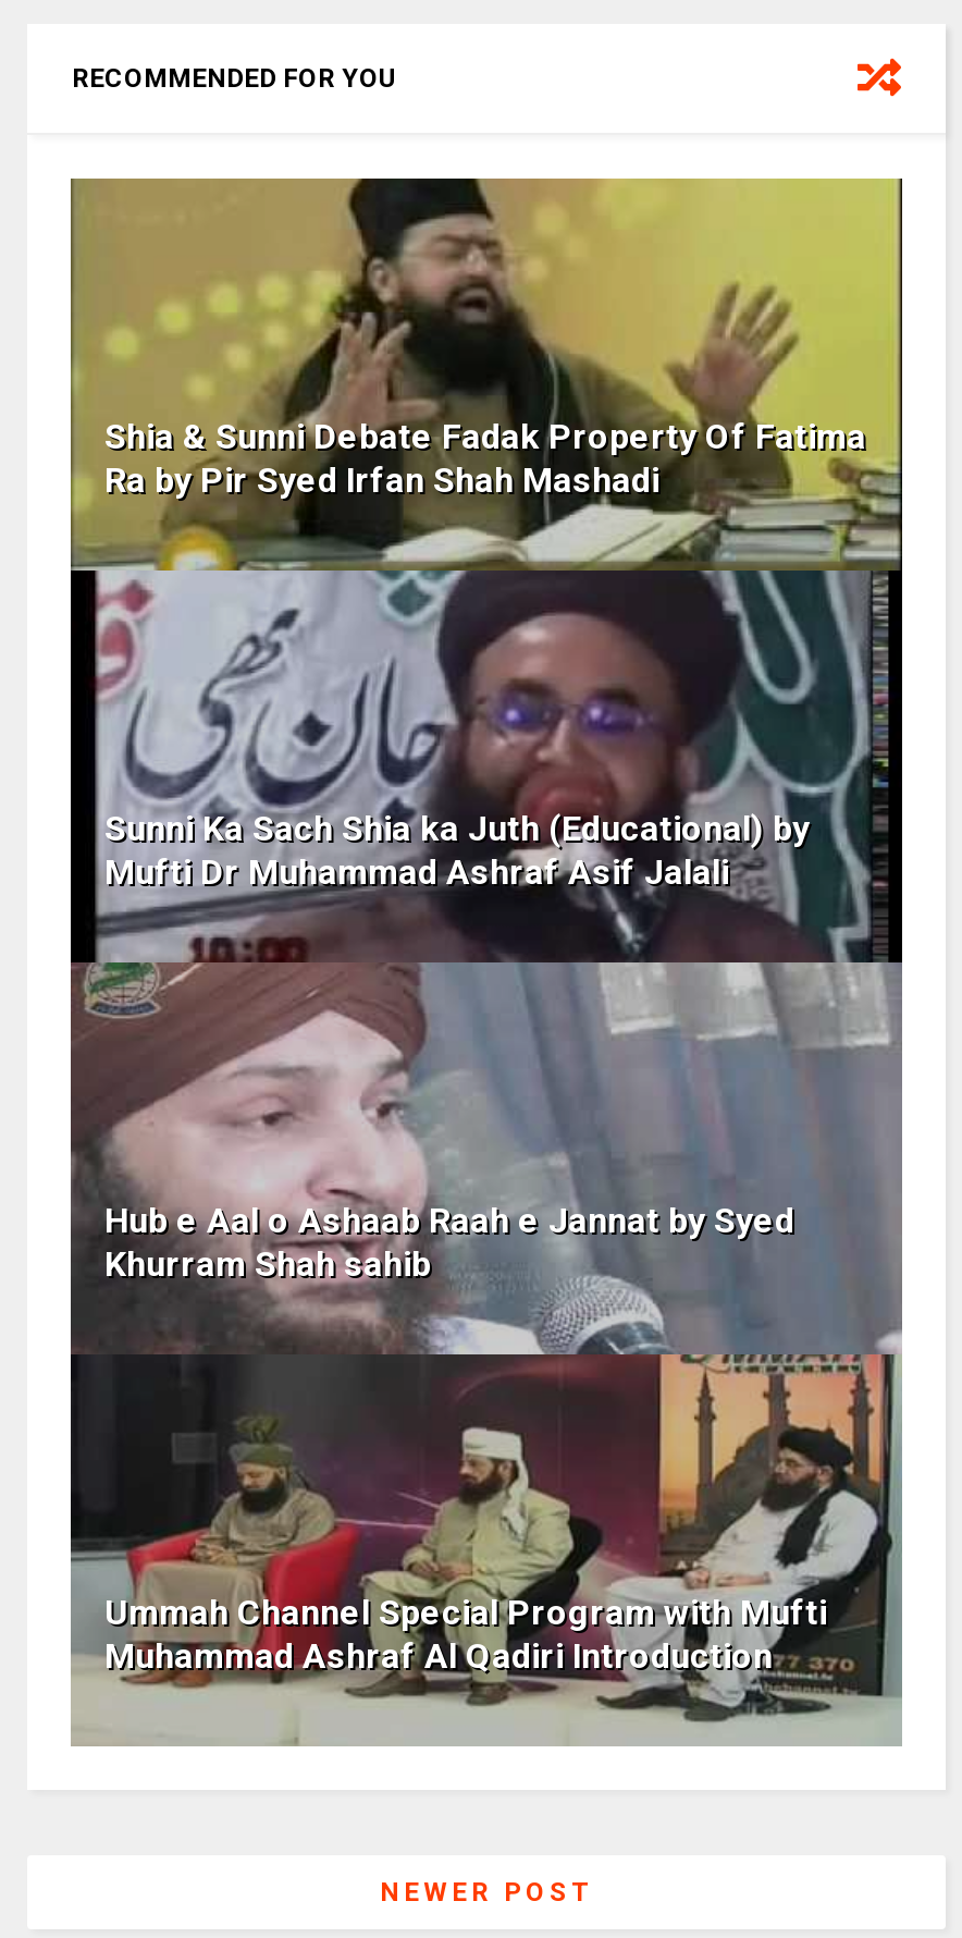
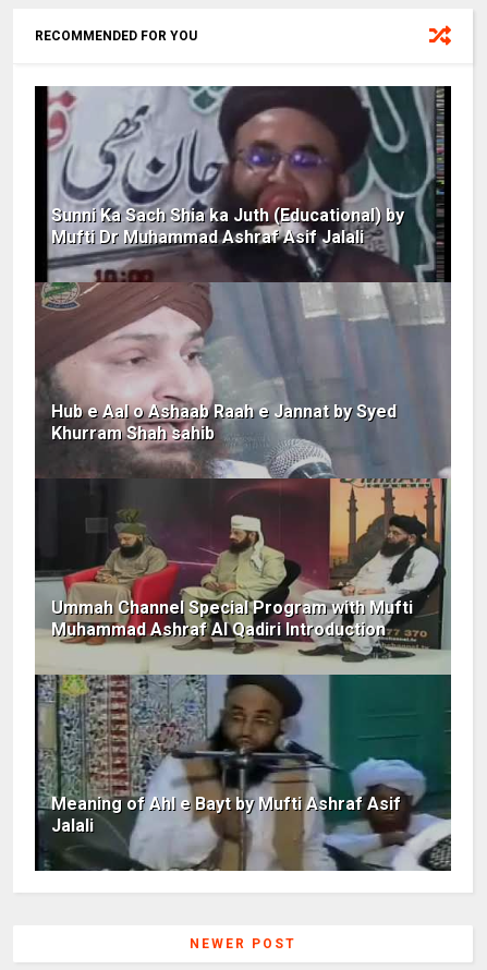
- [image]
- Shia & Sunni Debate Fadak Property Of Fatima
- Ra by Pir Syed Irfan Shah Mashadi

moved up: [image] | Sunni Ka Sach Shia ka Juth (Educational) by | Mufti Dr Muhammad Ashraf Asif Jalali | Hub e Aal o Ashaab Raah e Jannat by Syed | Khurram Shah sahib | Ummah Channel Special Program with Mufti | Muhammad Ashraf Al Qadiri Introduction

+ [image]
+ Meaning of Ahl e Bayt by Mufti Ashraf Asif
+ Jalali
